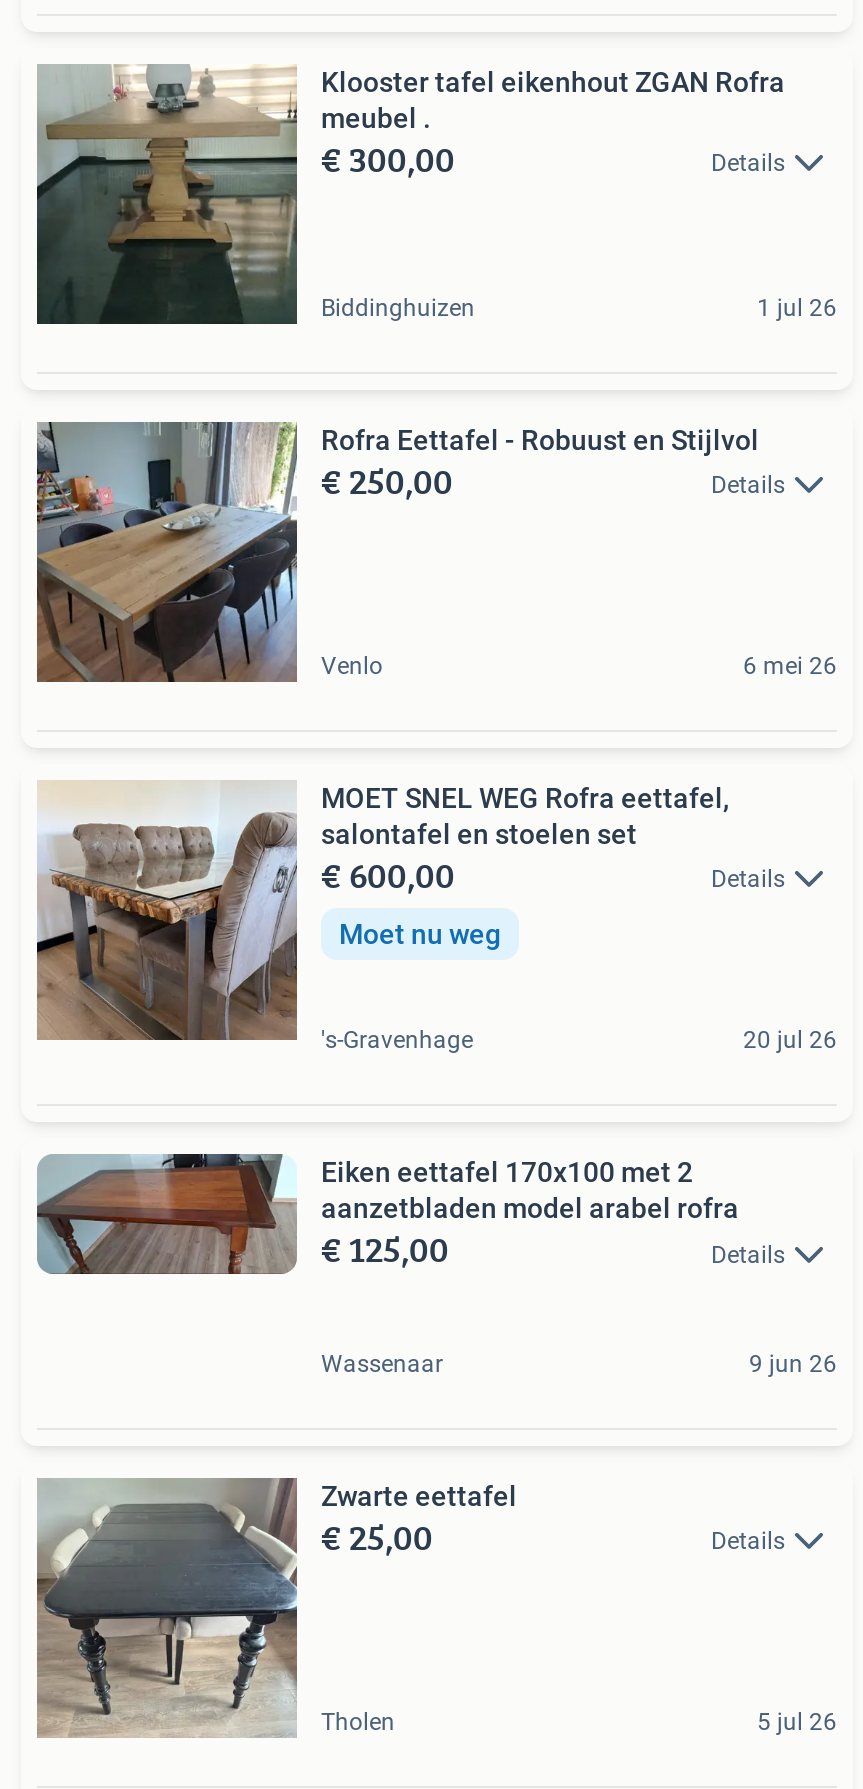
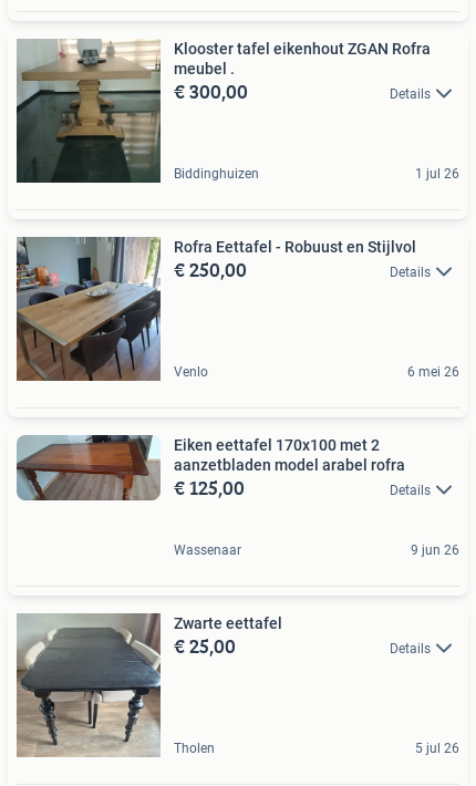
- [image]
- MOET SNEL WEG Rofra eettafel,
- salontafel en stoelen set
- € 600,00
- Details
- Moet nu weg
- 's-Gravenhage
- 20 jul 26
